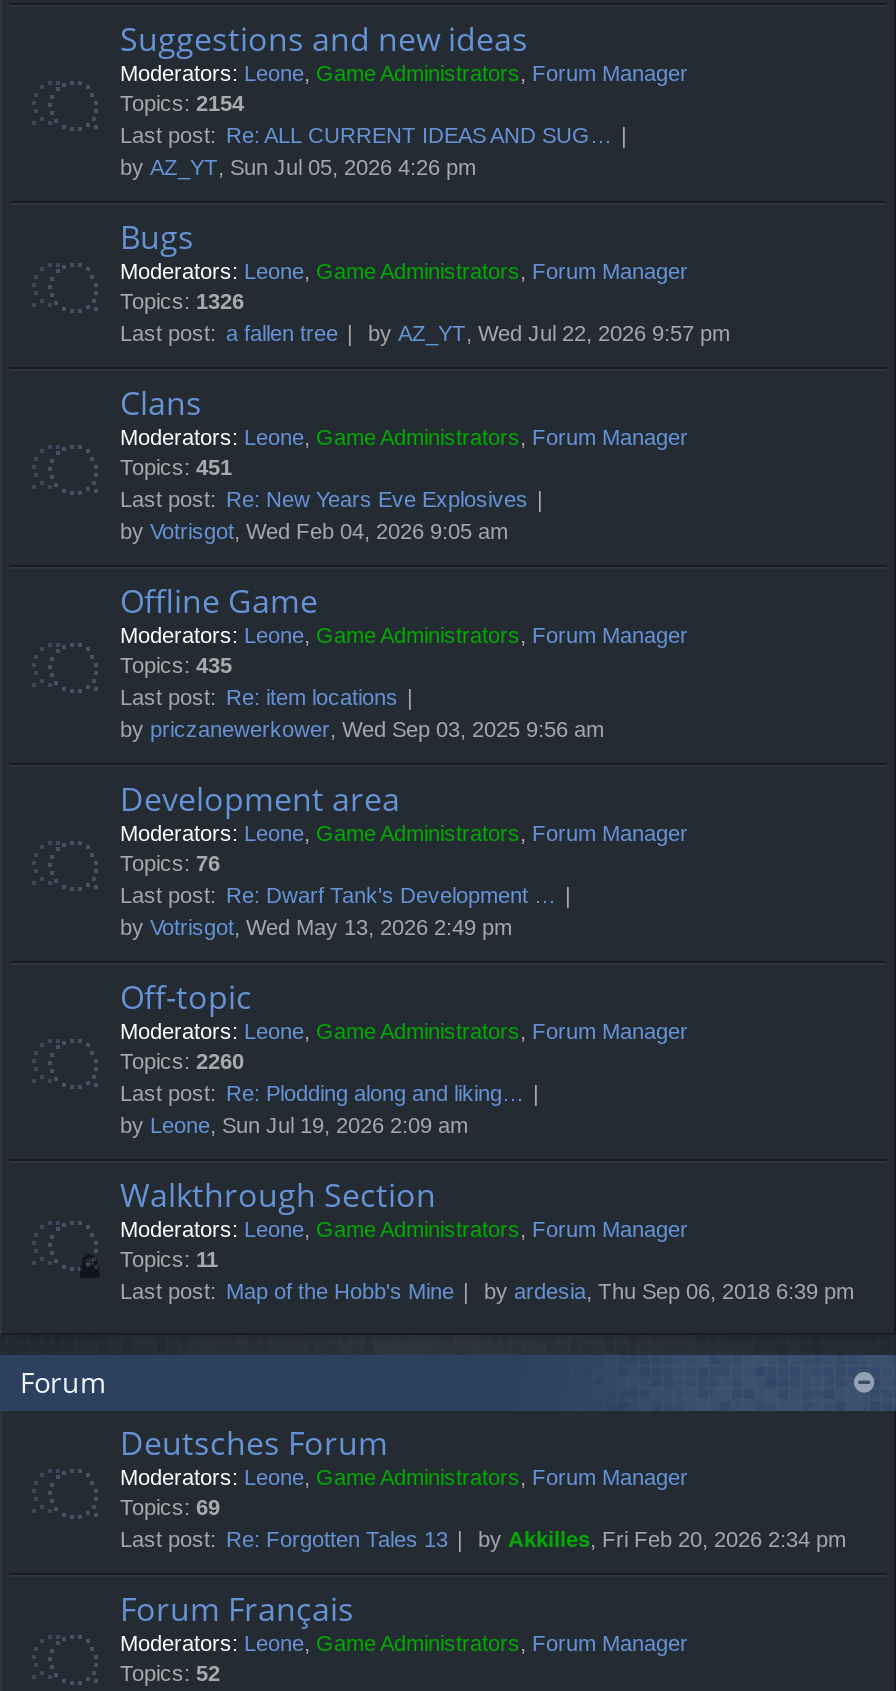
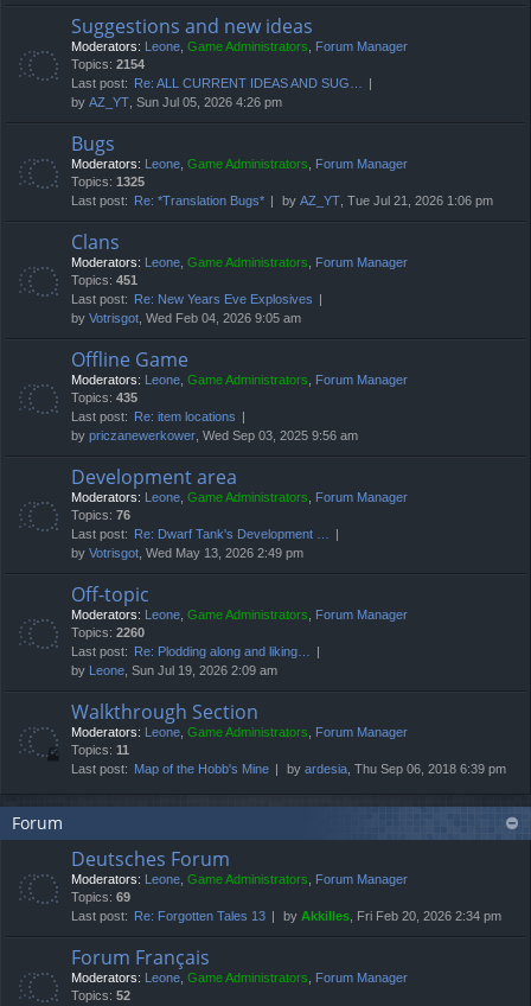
- Topics: 1326
+ Topics: 1325

- Last post: a fallen tree
+ Last post: Re: *Translation Bugs*

- by AZ_YT, Wed Jul 22, 2026 9:57 pm
+ by AZ_YT, Tue Jul 21, 2026 1:06 pm
